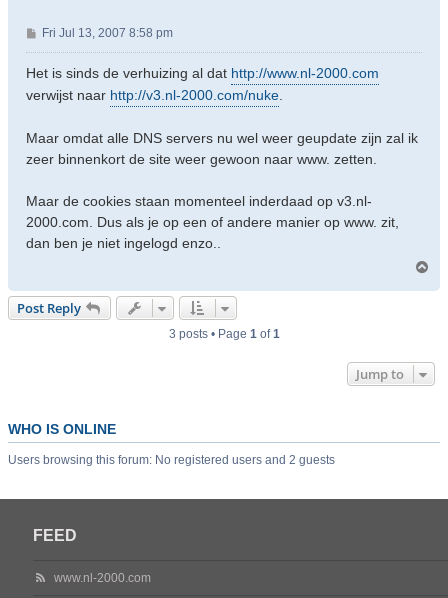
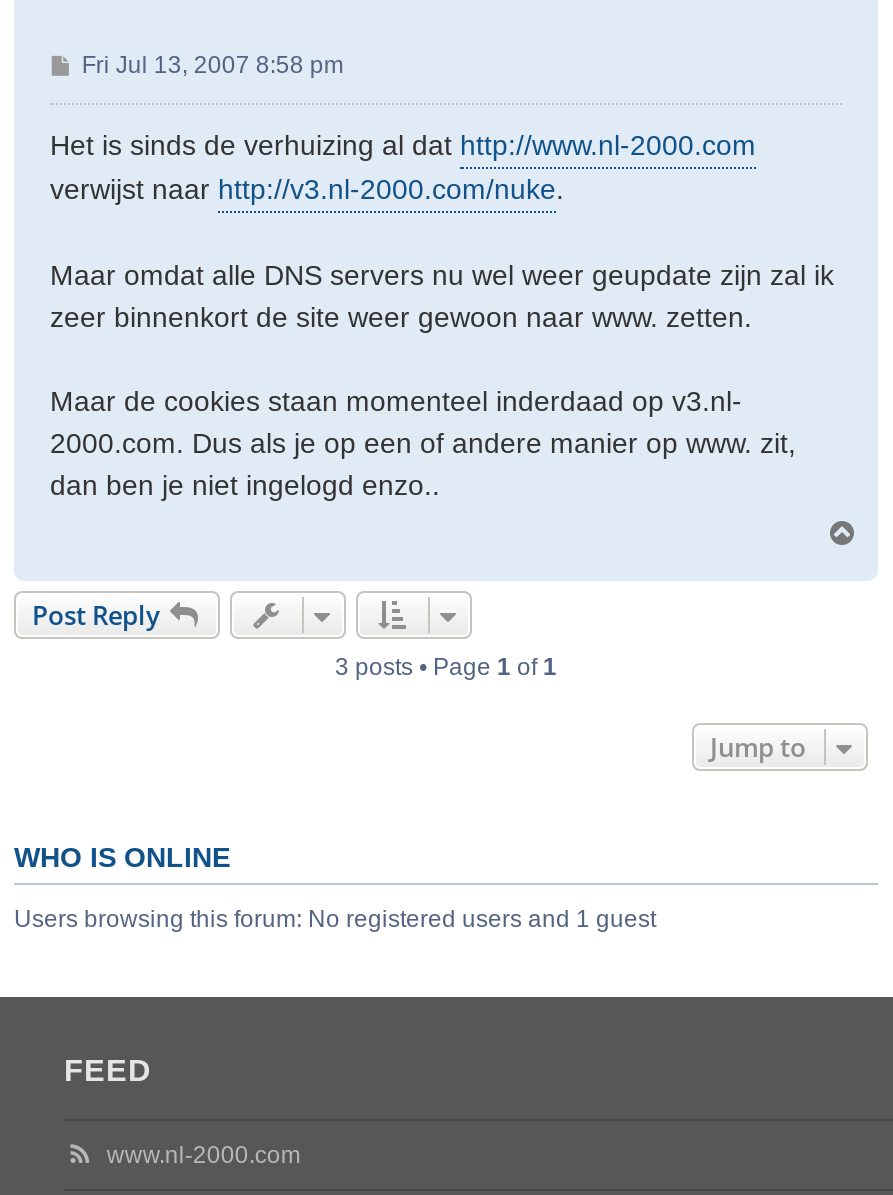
- Users browsing this forum: No registered users and 2 guests
+ Users browsing this forum: No registered users and 1 guest
